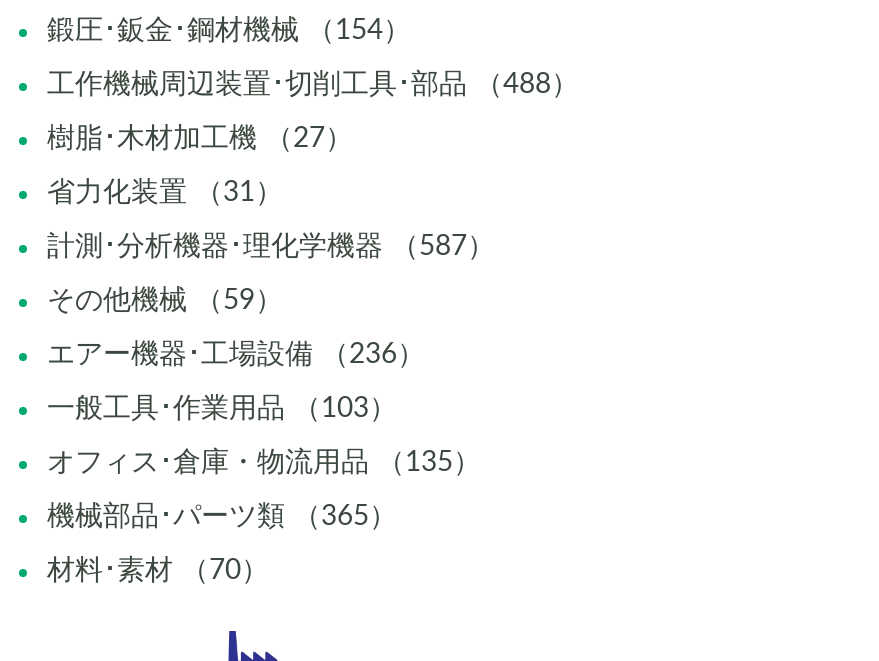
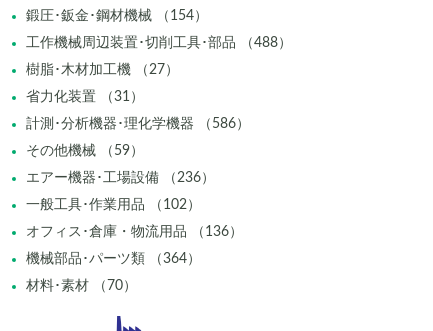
- 計測･分析機器･理化学機器 （587）
+ 計測･分析機器･理化学機器 （586）

- 一般工具･作業用品 （103）
+ 一般工具･作業用品 （102）

- オフィス･倉庫・物流用品 （135）
+ オフィス･倉庫・物流用品 （136）

- 機械部品･パーツ類 （365）
+ 機械部品･パーツ類 （364）
